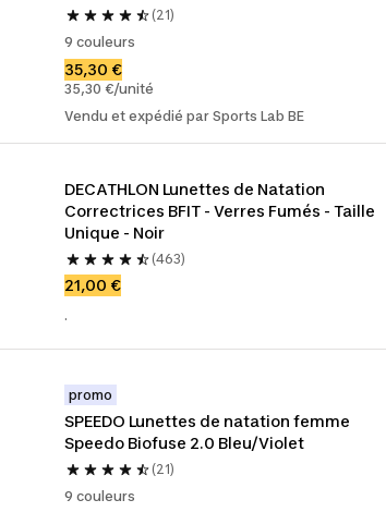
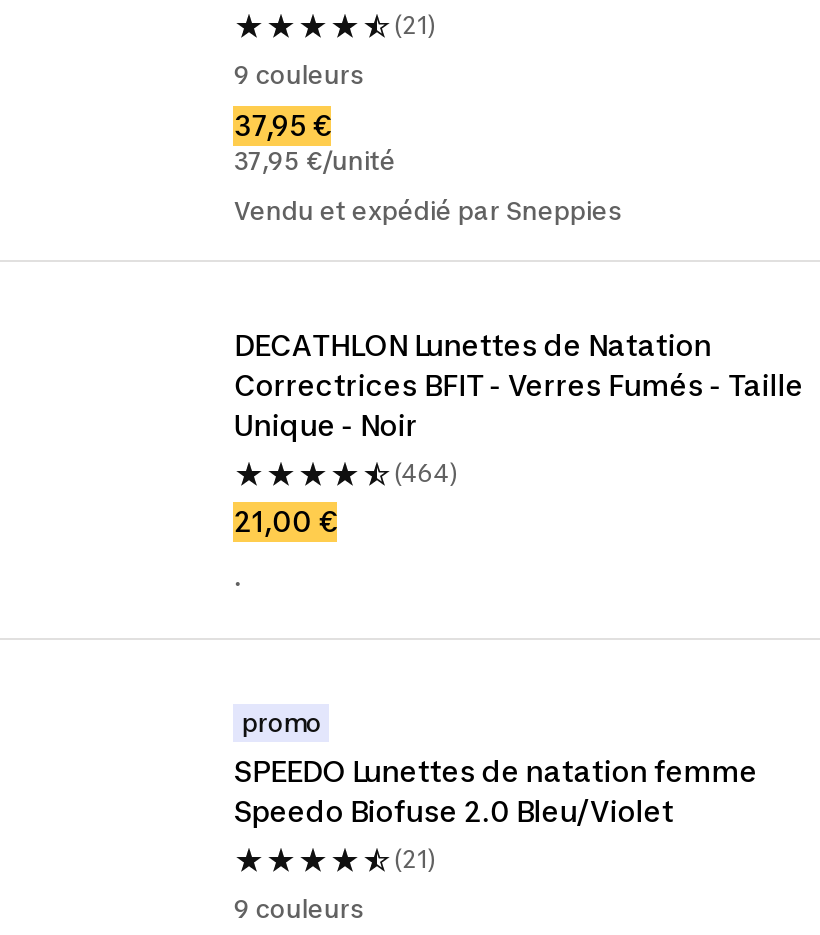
- 35,30 €
- 35,30 €/unité
+ 37,95 €
+ 37,95 €/unité

- Vendu et expédié par Sports Lab BE
+ Vendu et expédié par Sneppies

- (463)
+ (464)
